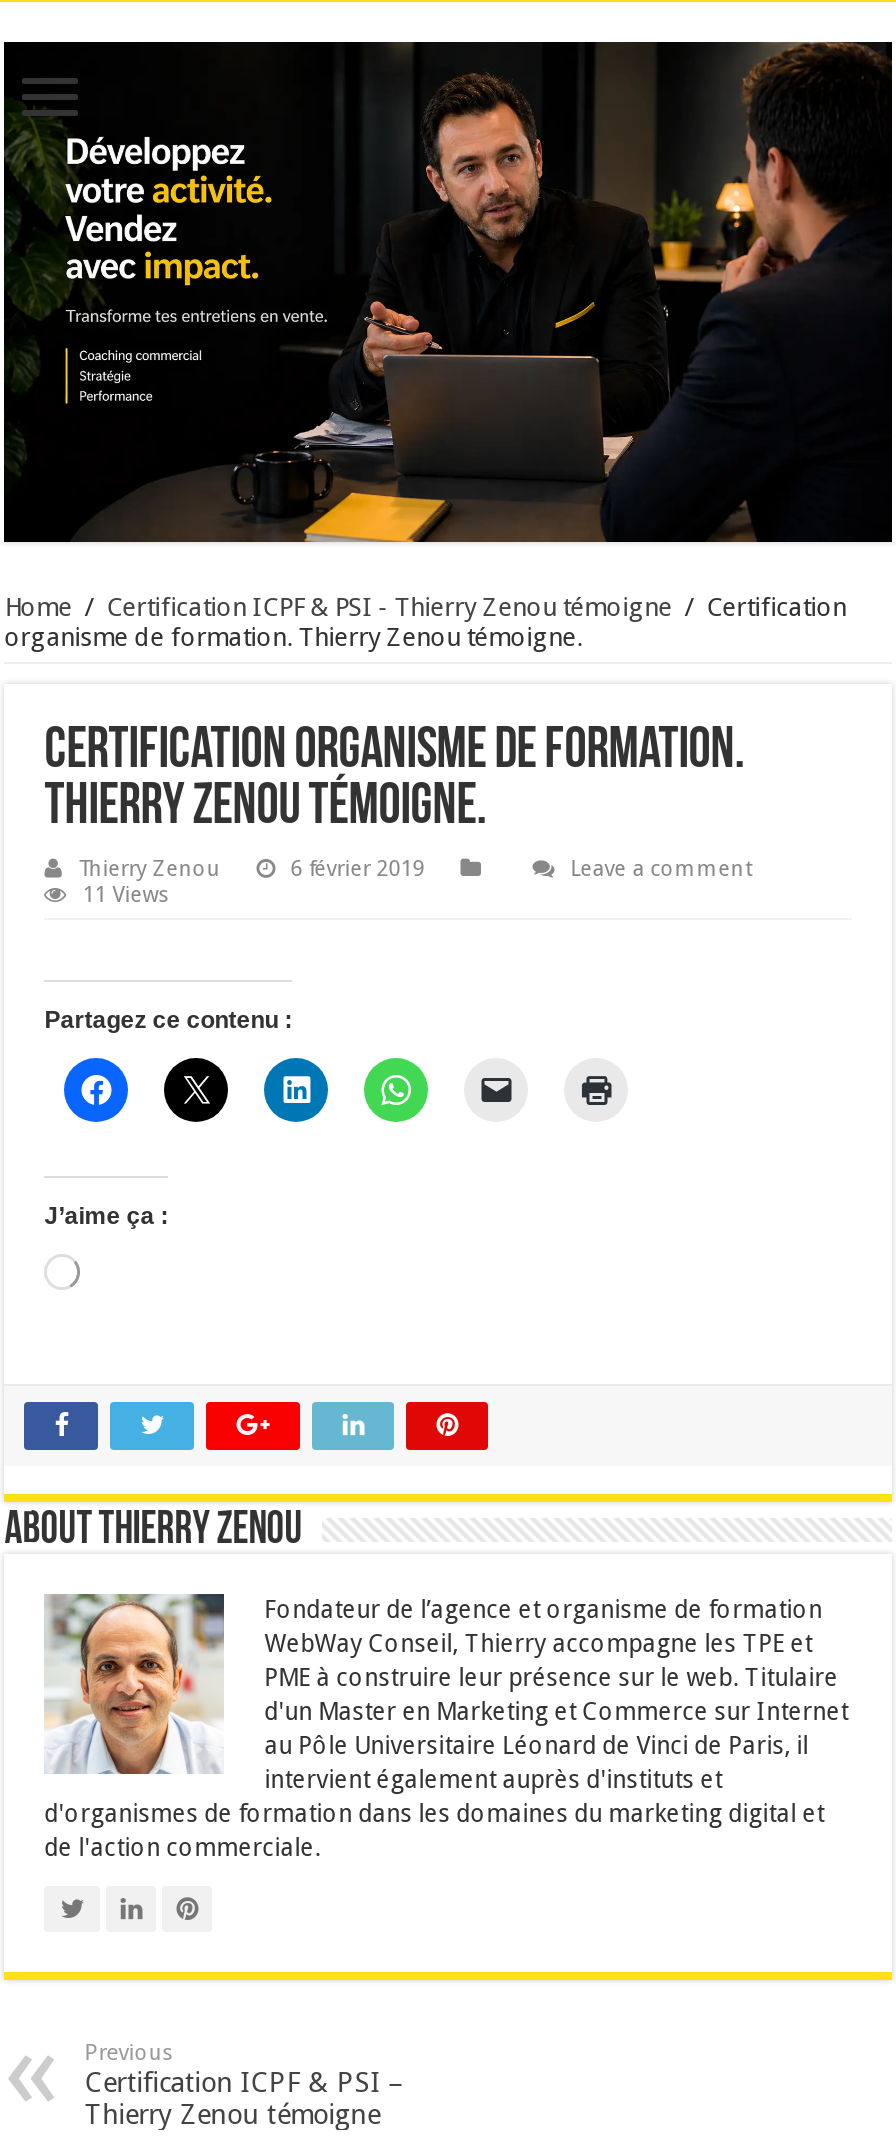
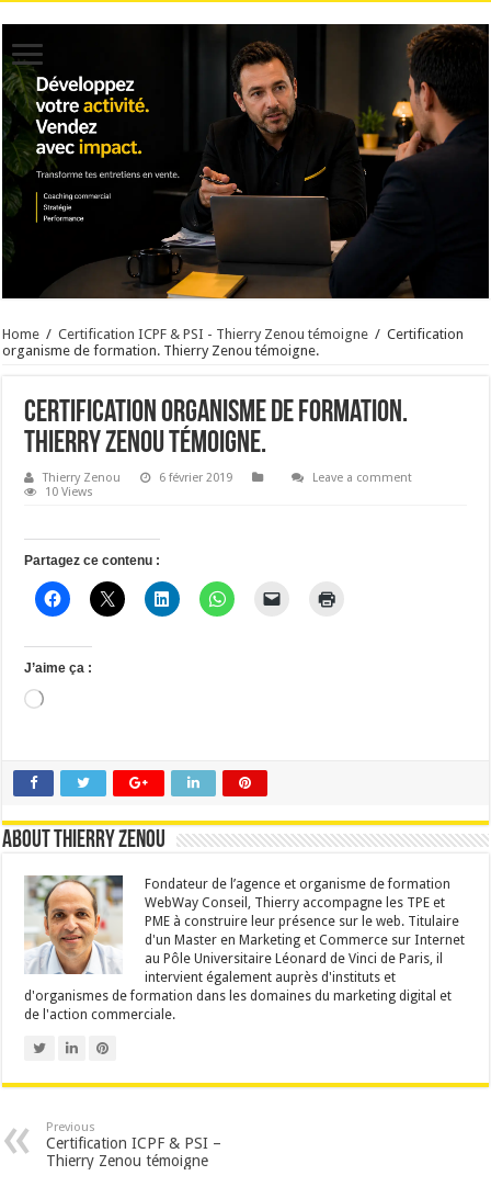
- 11 Views
+ 10 Views
